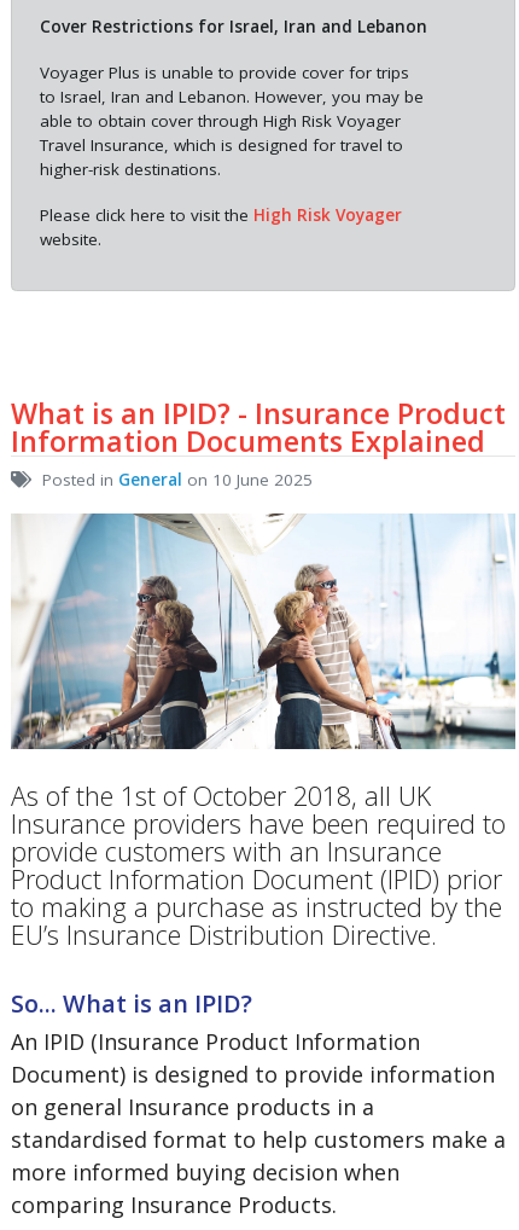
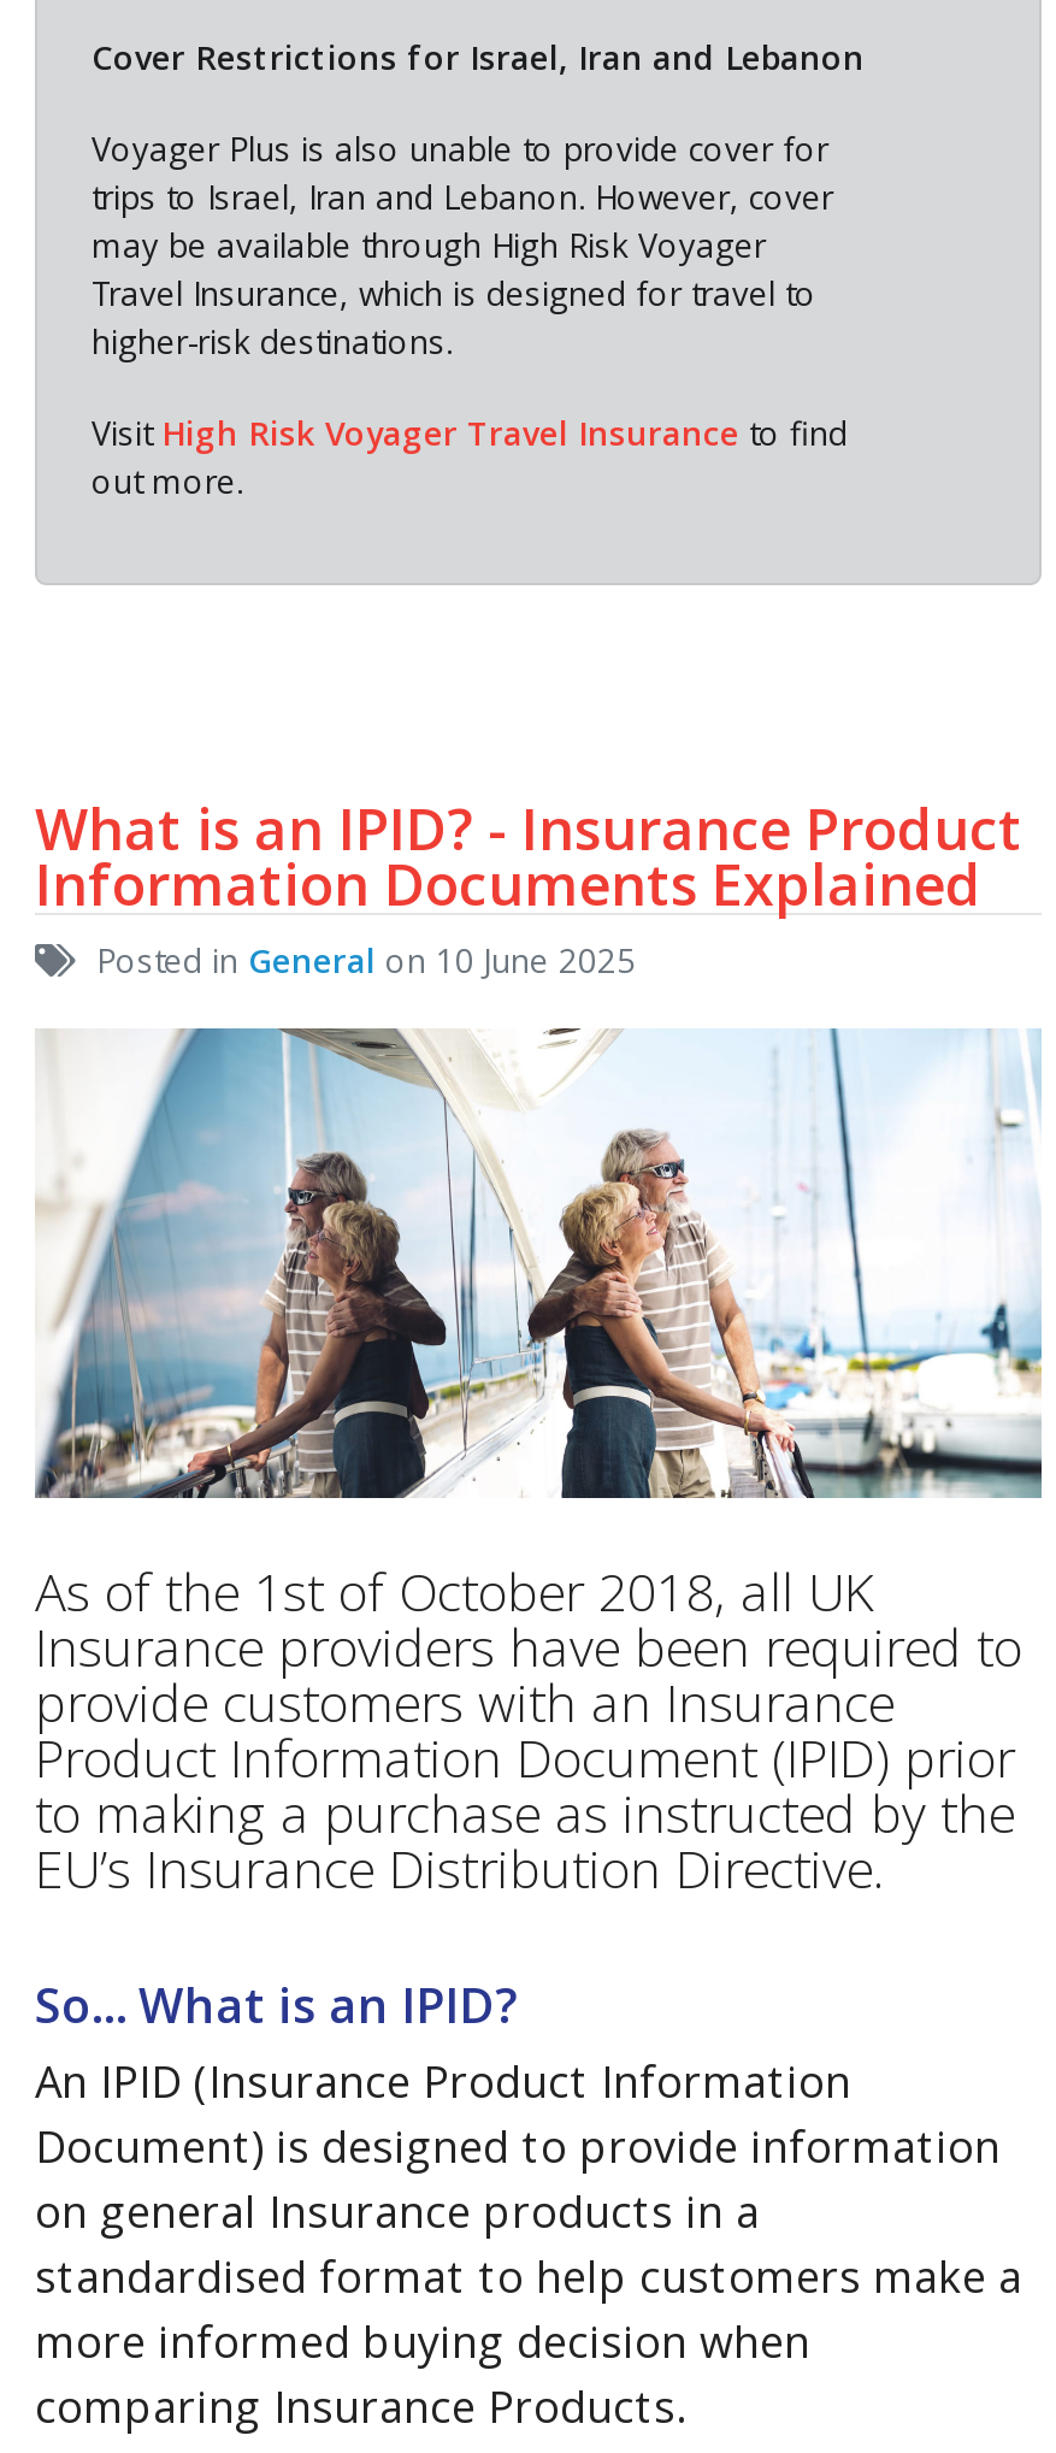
- Voyager Plus is unable to provide cover for trips
- to Israel, Iran and Lebanon. However, you may be
- able to obtain cover through High Risk Voyager
+ Voyager Plus is also unable to provide cover for
+ trips to Israel, Iran and Lebanon. However, cover
+ may be available through High Risk Voyager

- Please click here to visit the High Risk Voyager
- website.
+ Visit High Risk Voyager Travel Insurance to find
+ out more.
